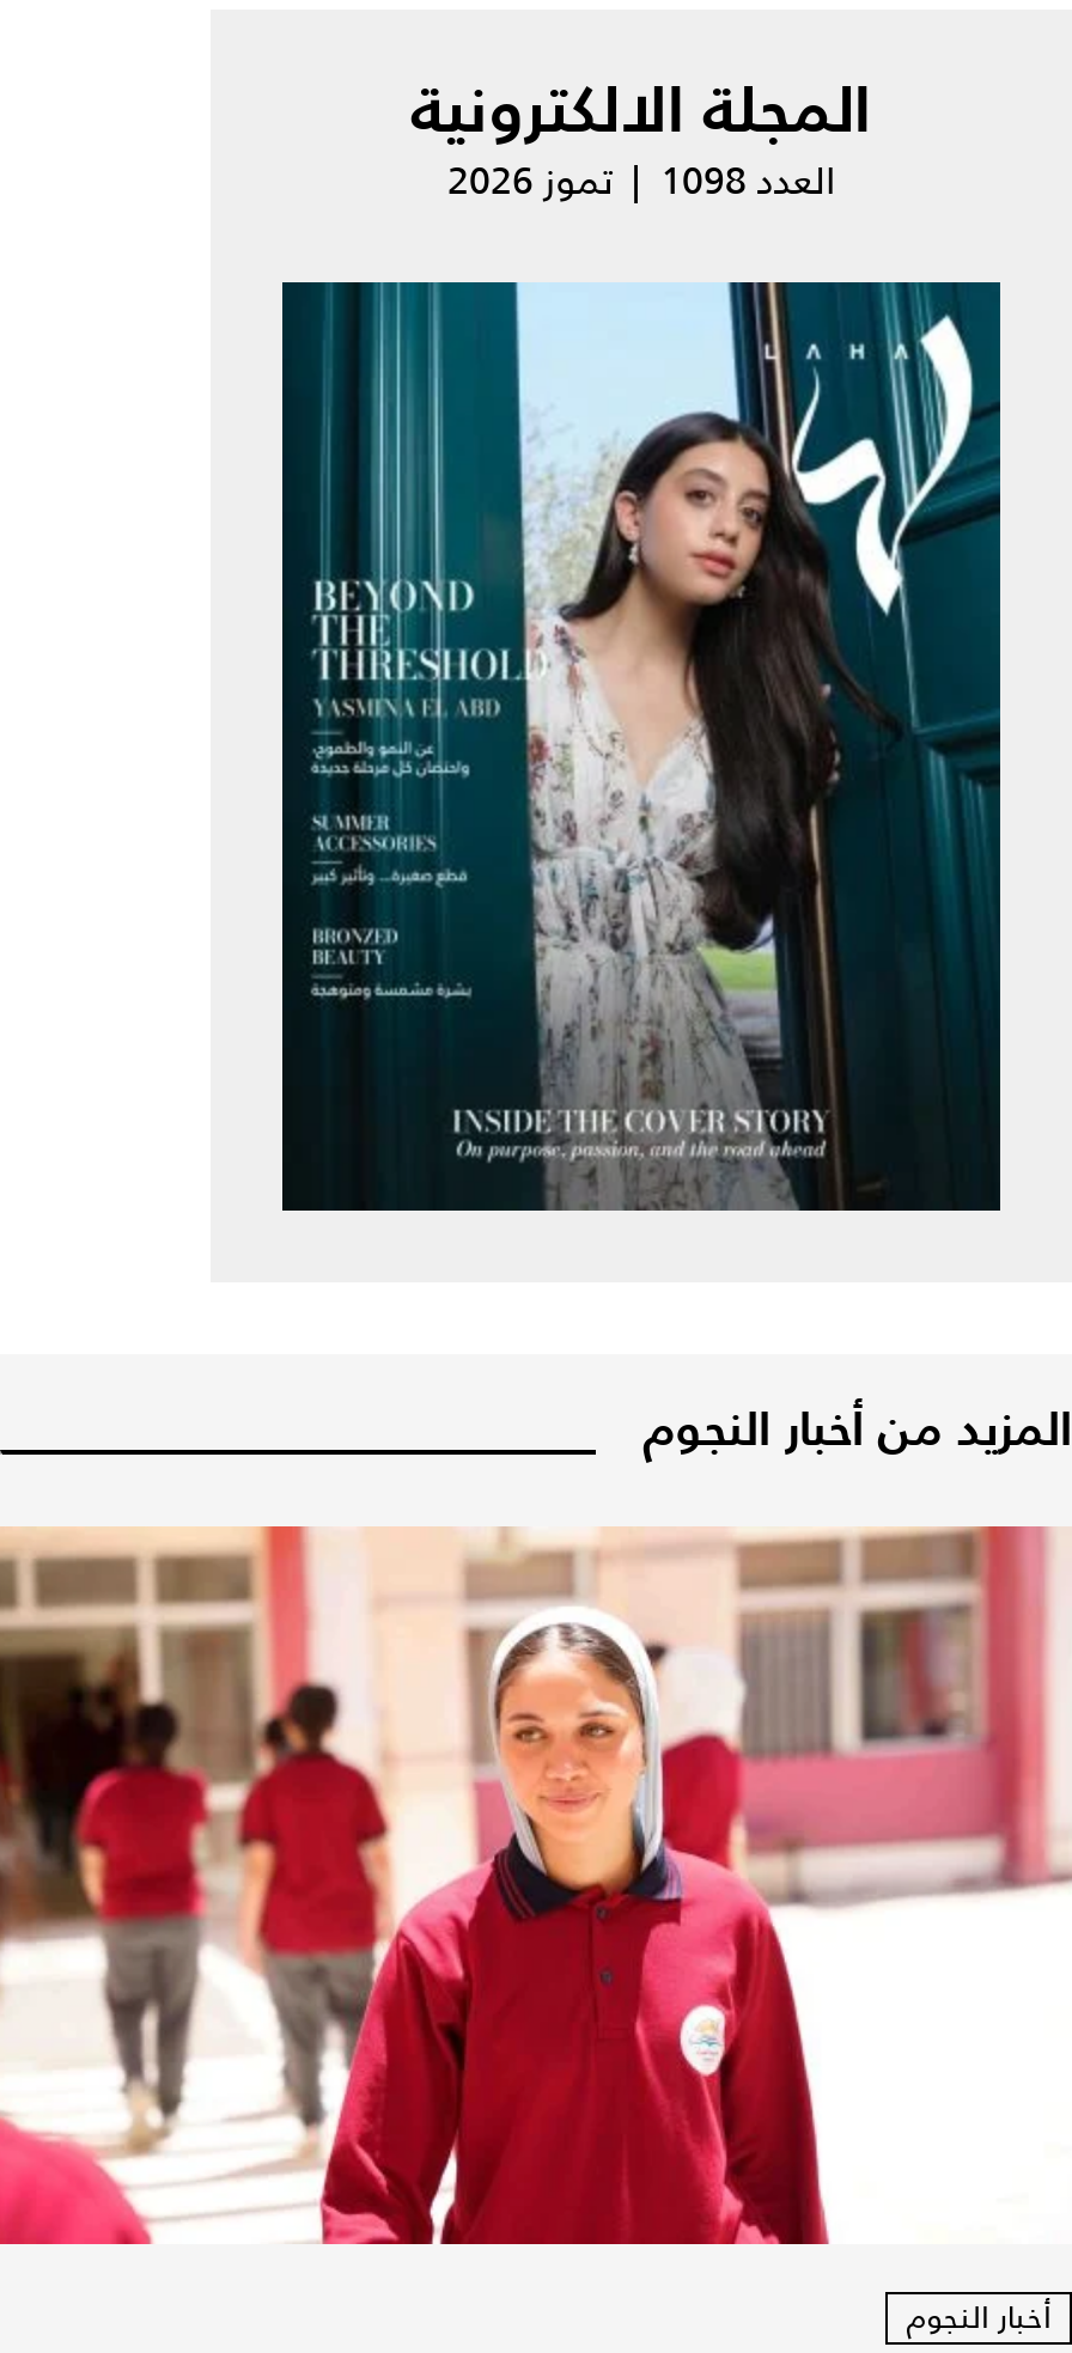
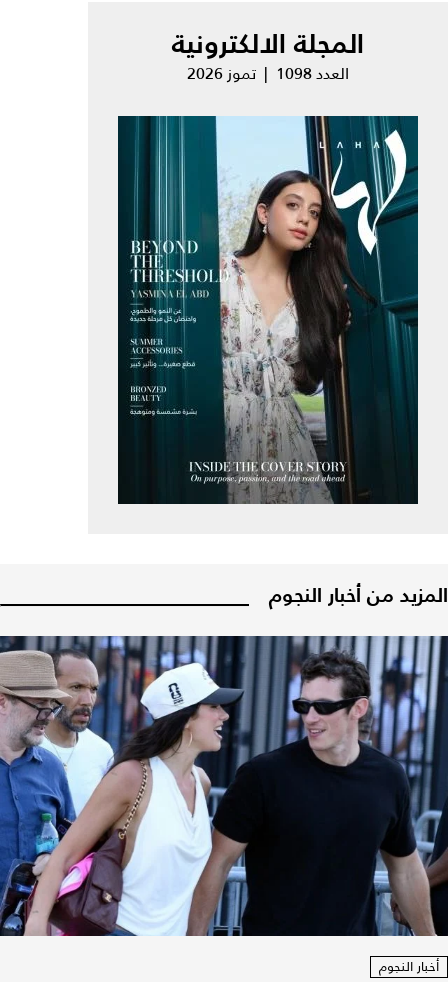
- [image]
+ [image]
